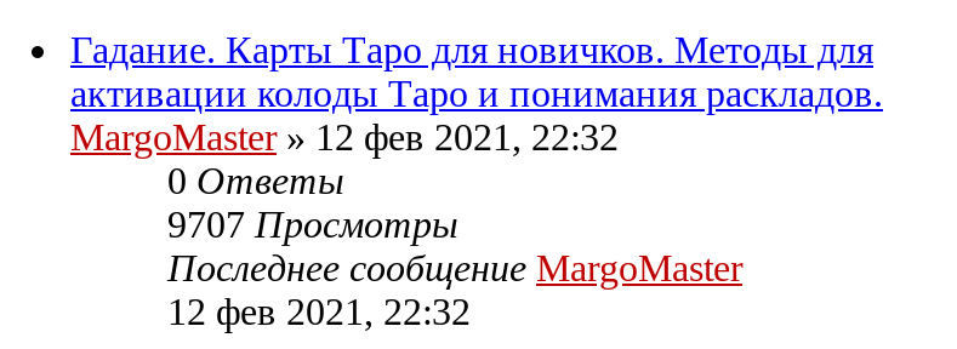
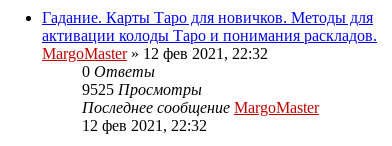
- 9707 Просмотры
+ 9525 Просмотры
